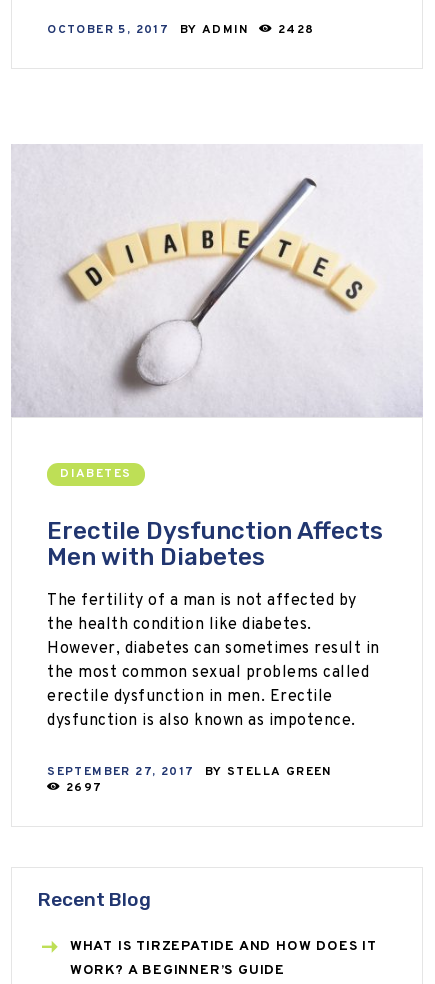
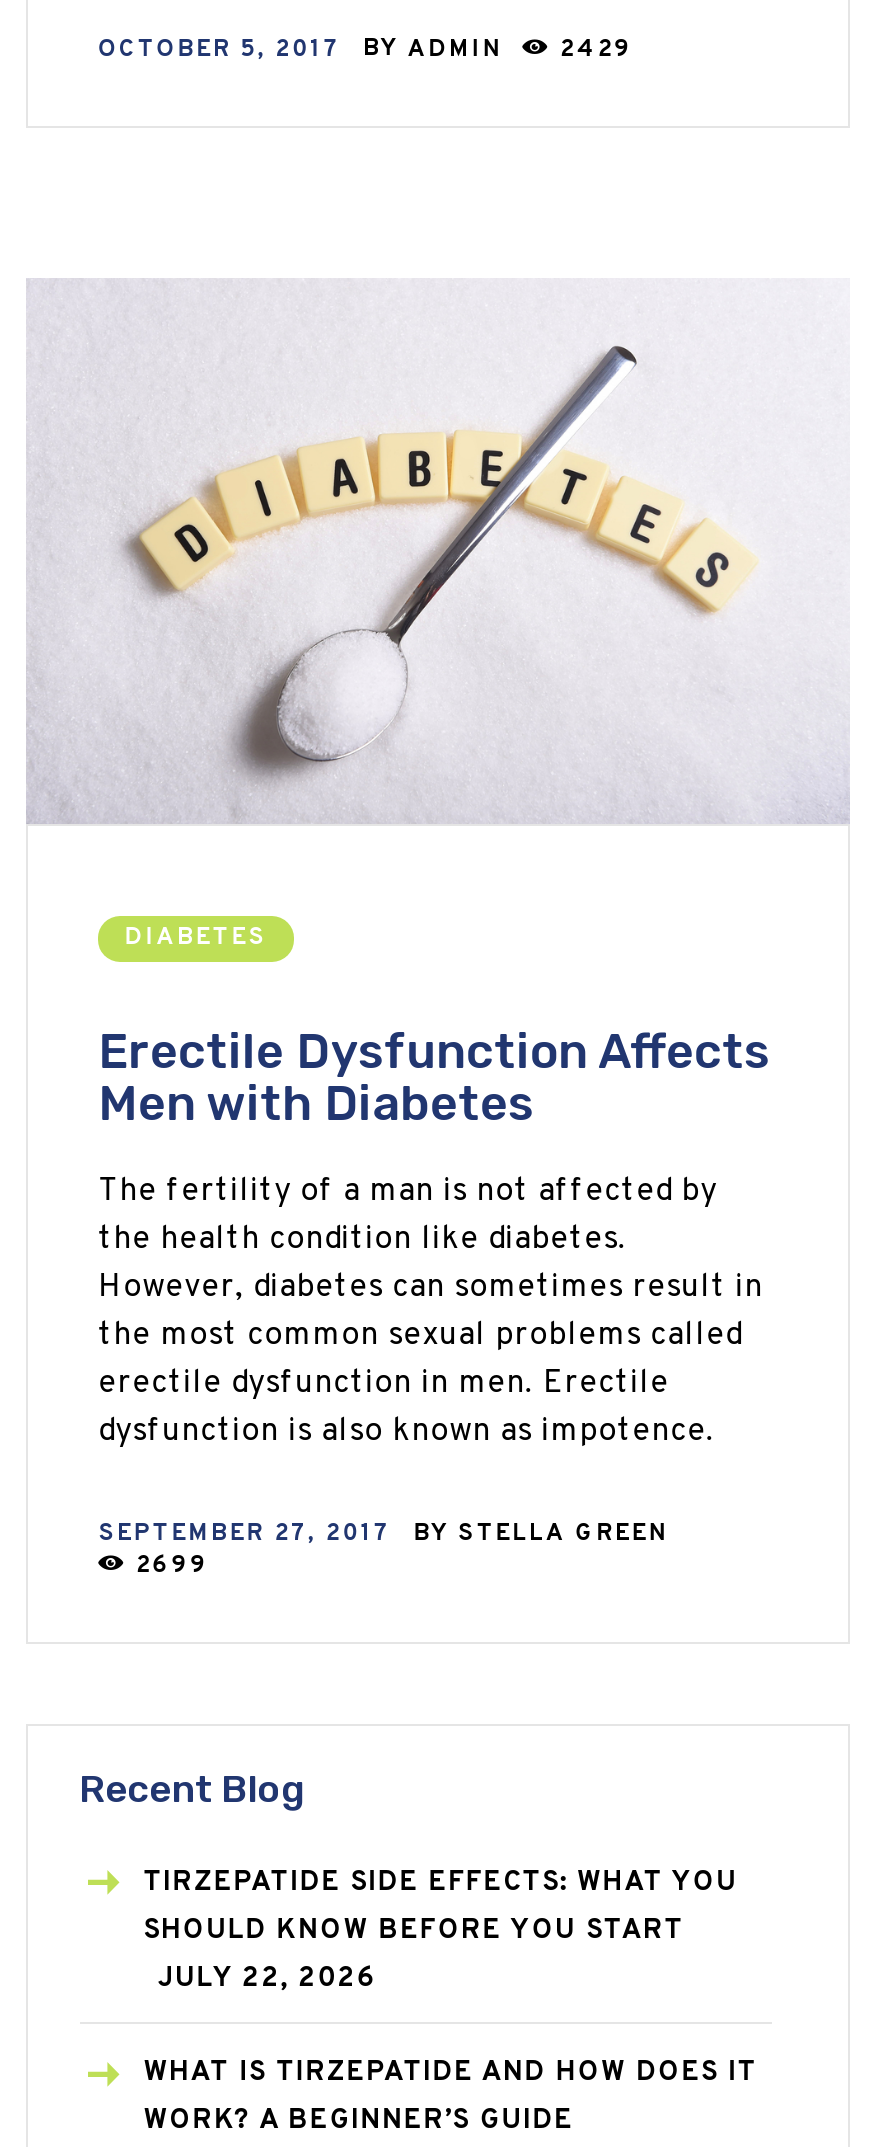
- OCTOBER 5, 2017 BY ADMIN 2428
+ OCTOBER 5, 2017 BY ADMIN 2429

- 2697
+ 2699

+ TIRZEPATIDE SIDE EFFECTS: WHAT YOU
+ SHOULD KNOW BEFORE YOU START
+ JULY 22, 2026
